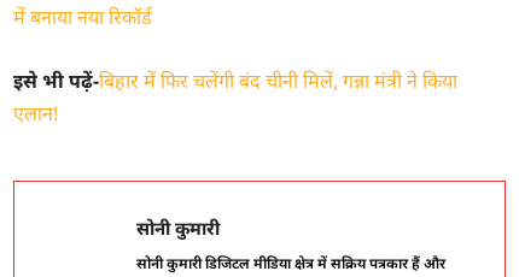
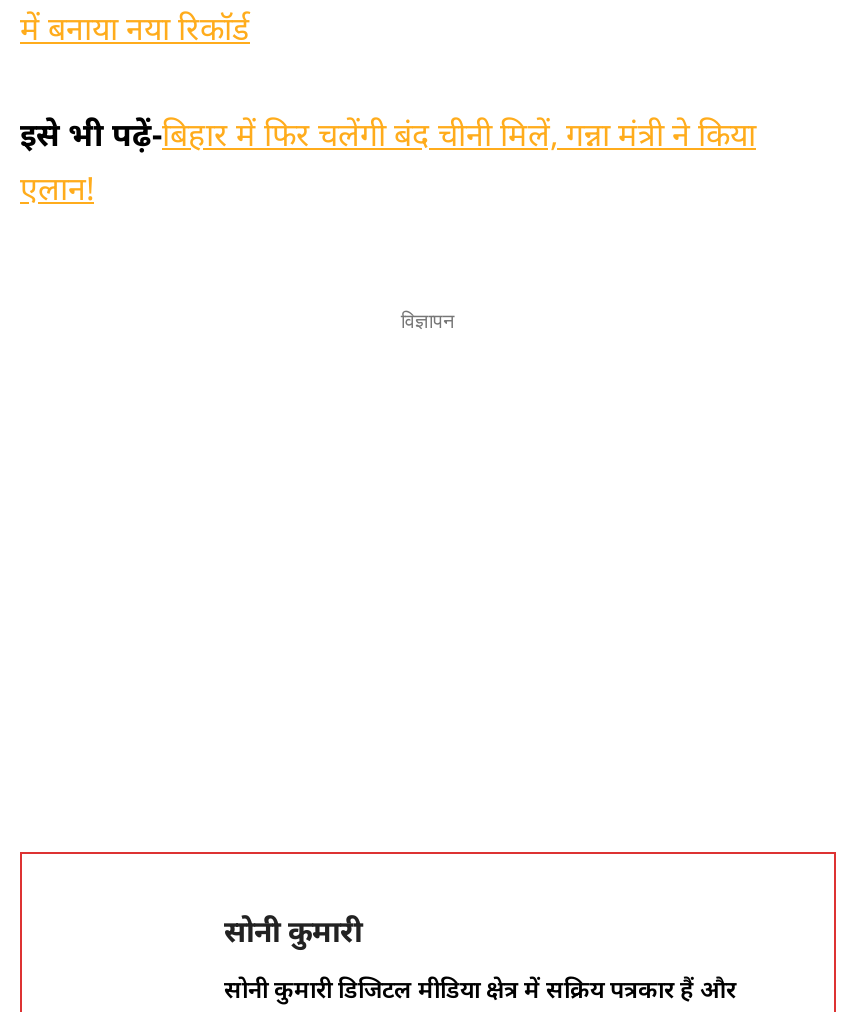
+ विज्ञापन
